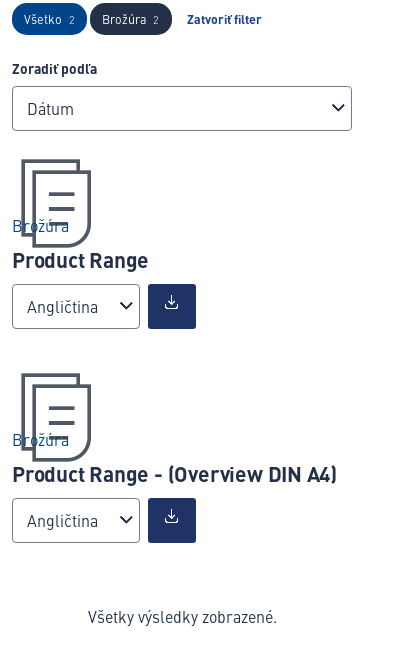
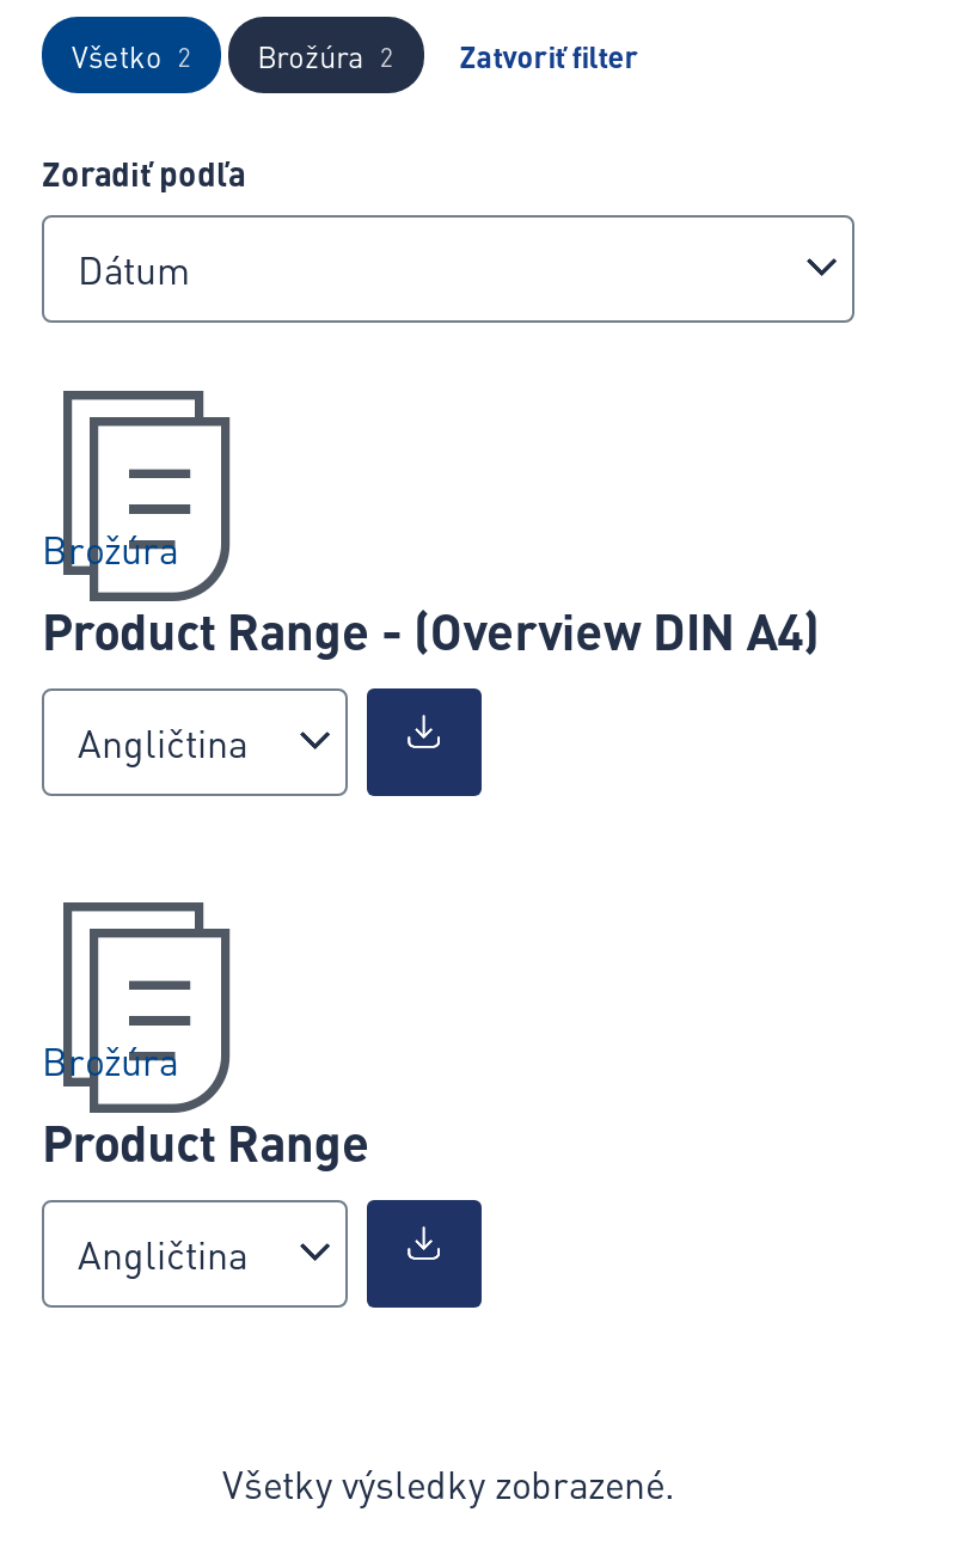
moved down: Product Range

moved up: Product Range - (Overview DIN A4)
